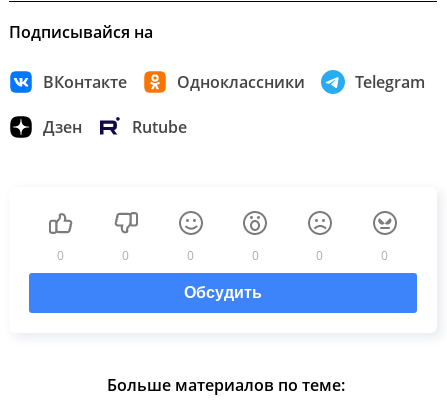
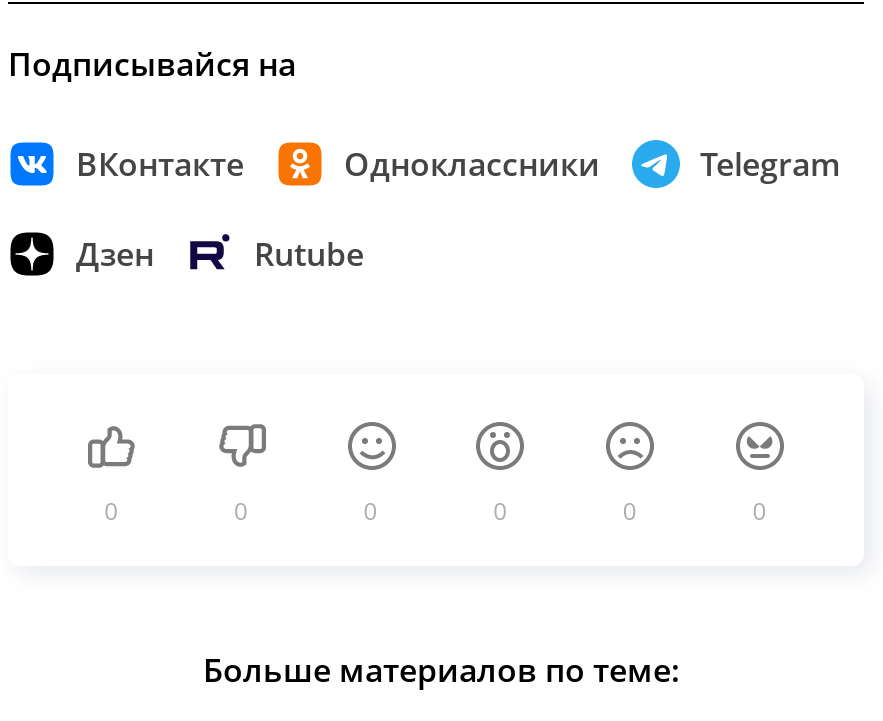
- Обсудить
